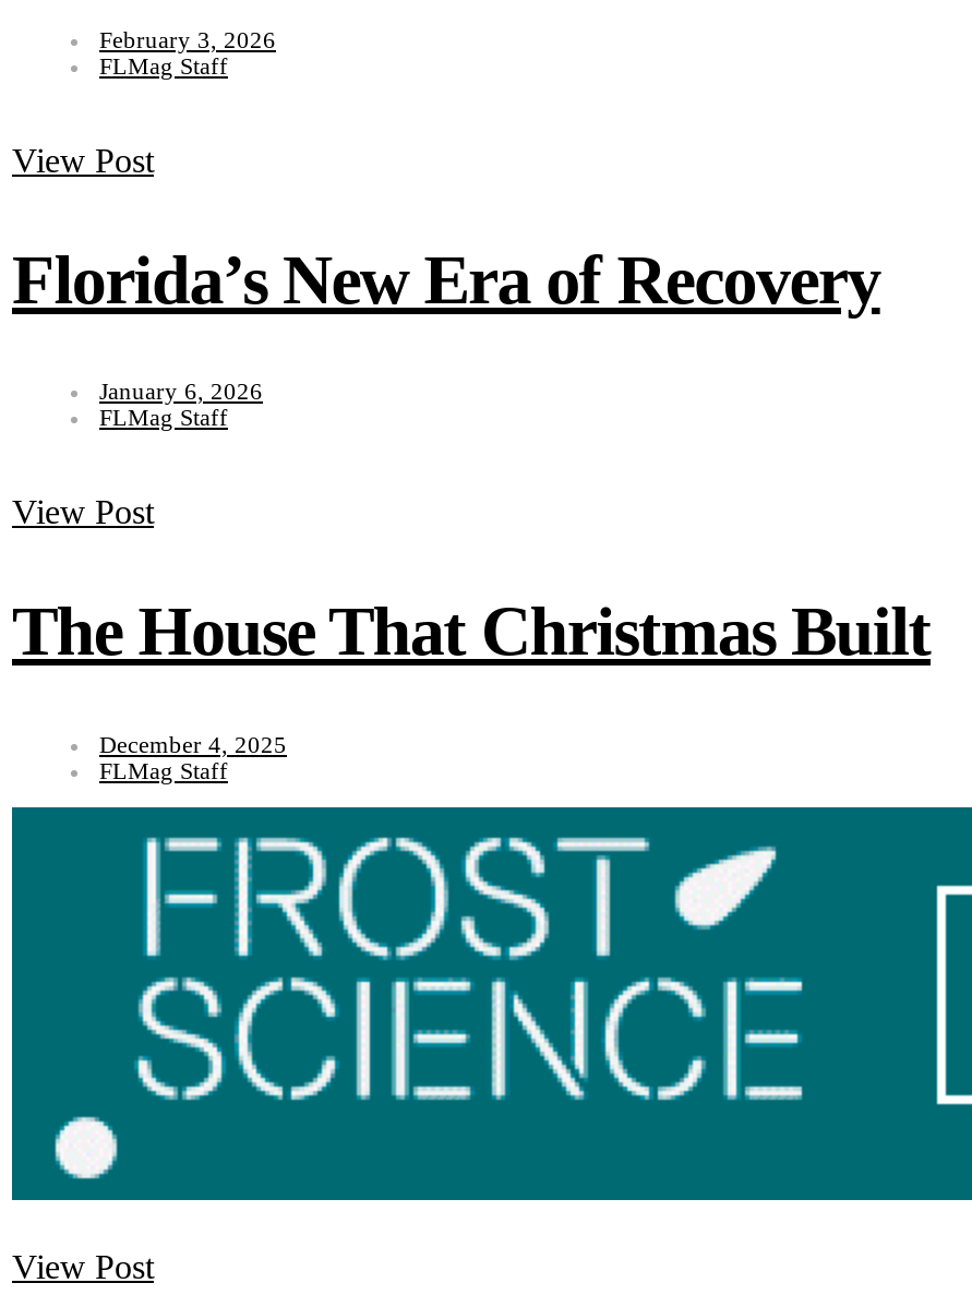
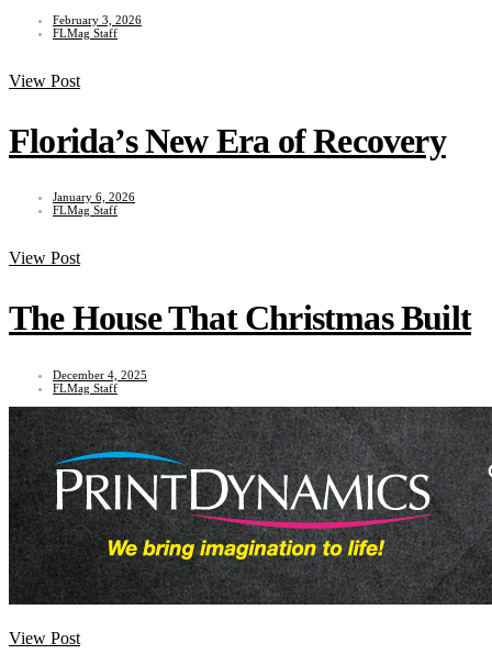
- [image]
+ [image]
